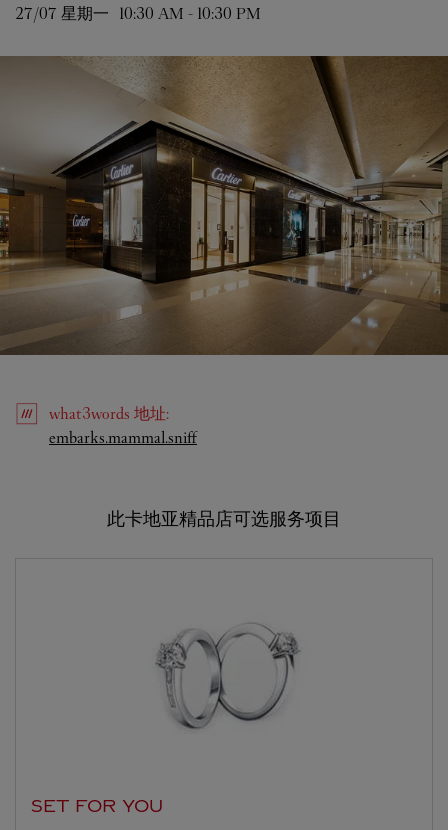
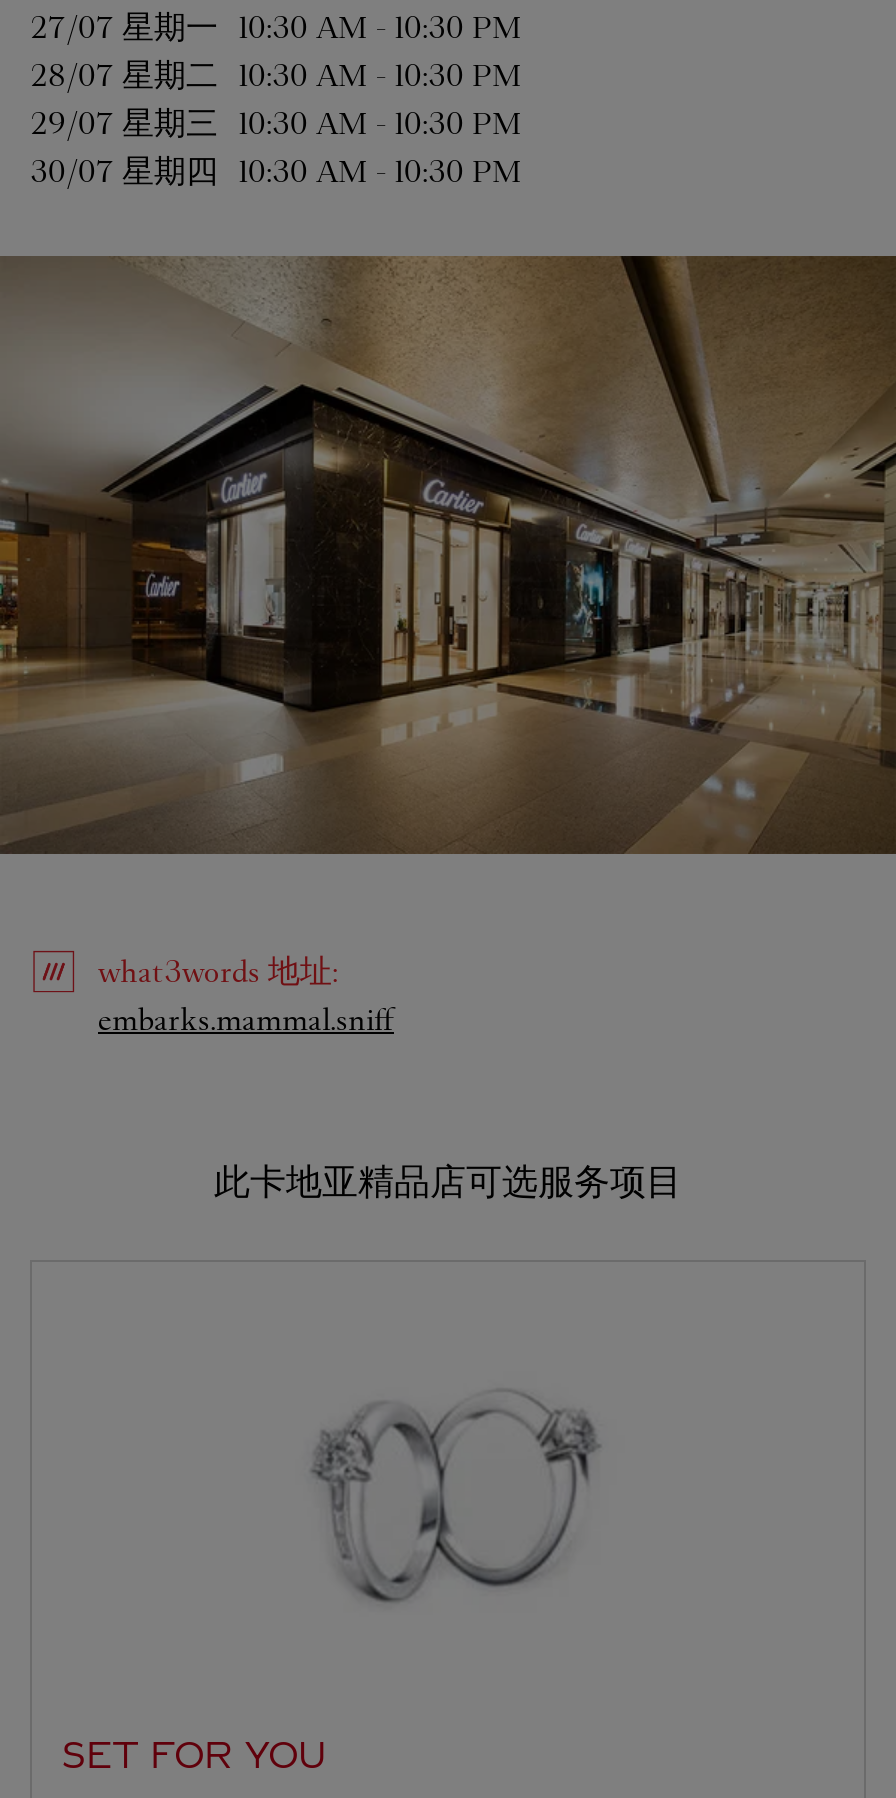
+ 28/07星期二 10:30 AM - 10:30 PM
+ 29/07星期三 10:30 AM - 10:30 PM
+ 30/07星期四 10:30 AM - 10:30 PM
